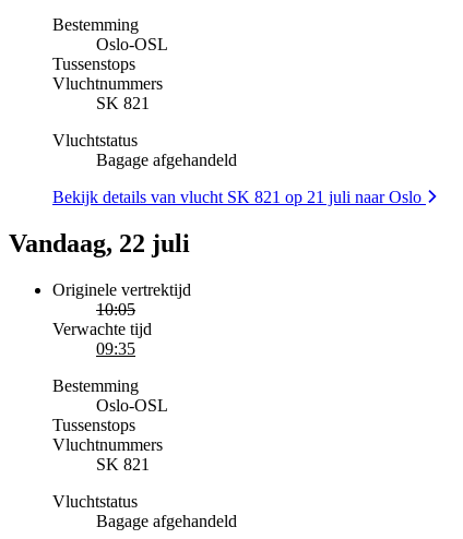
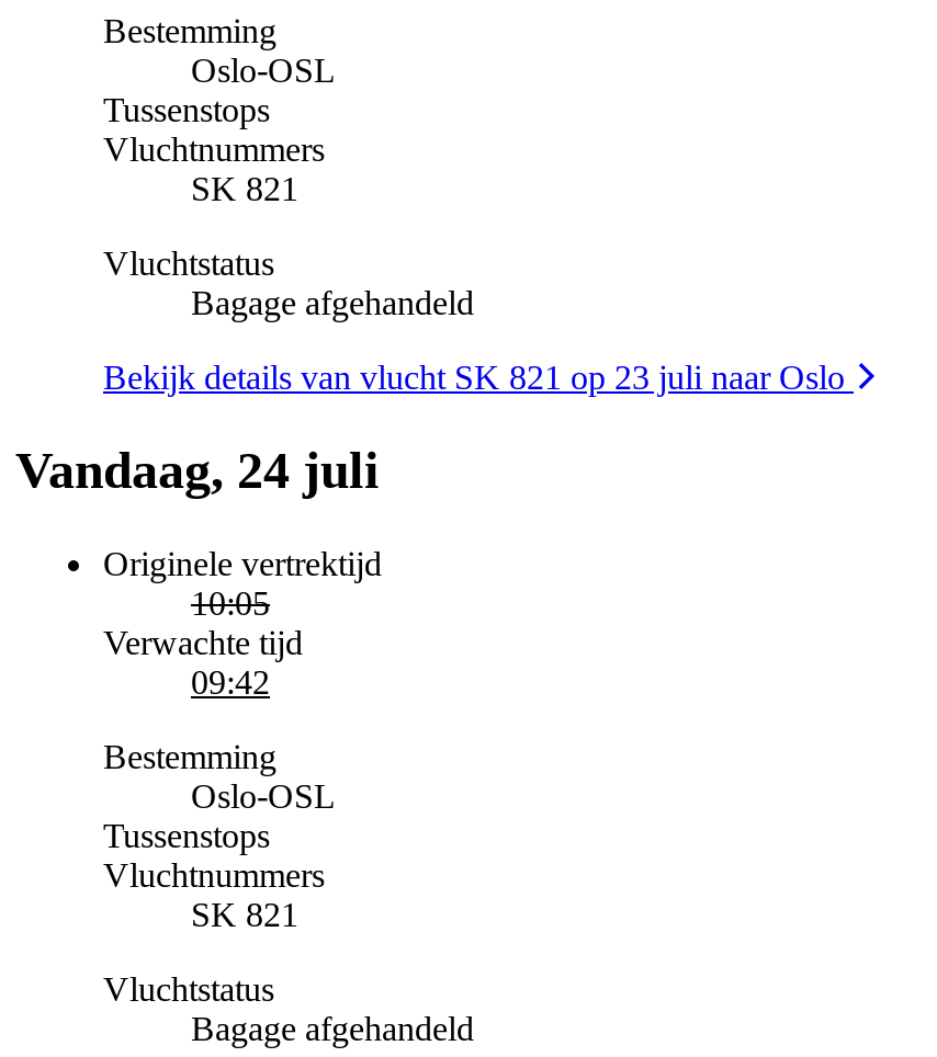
- Bekijk details van vlucht SK 821 op 21 juli naar Oslo
+ Bekijk details van vlucht SK 821 op 23 juli naar Oslo

- Vandaag, 22 juli
+ Vandaag, 24 juli

- 09:35
+ 09:42
